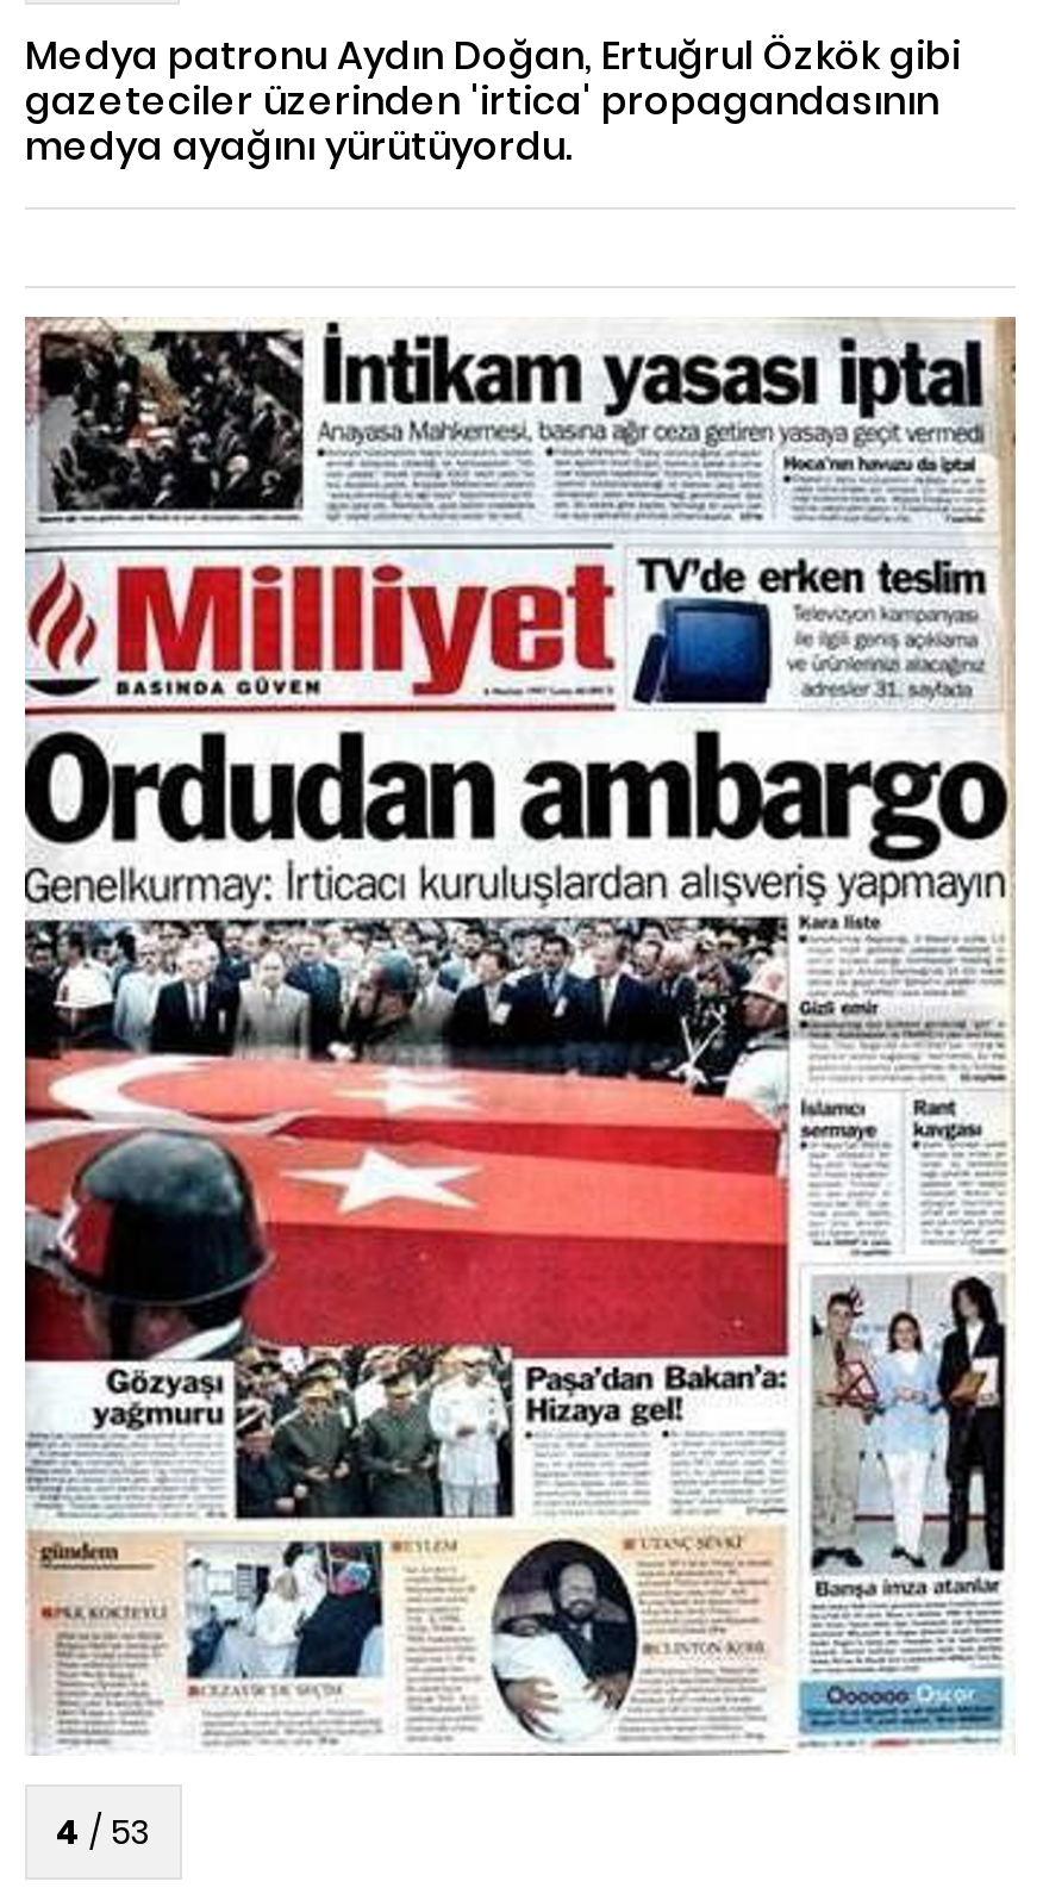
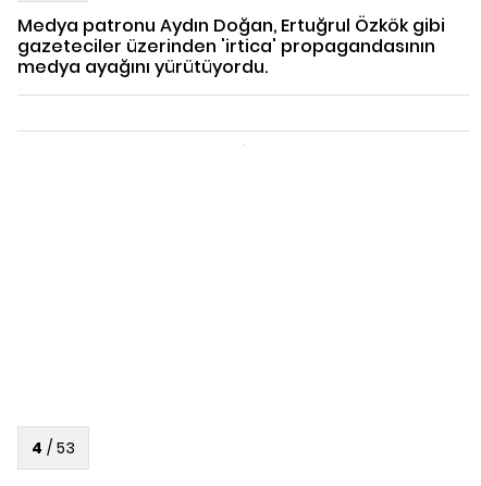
- [image]
